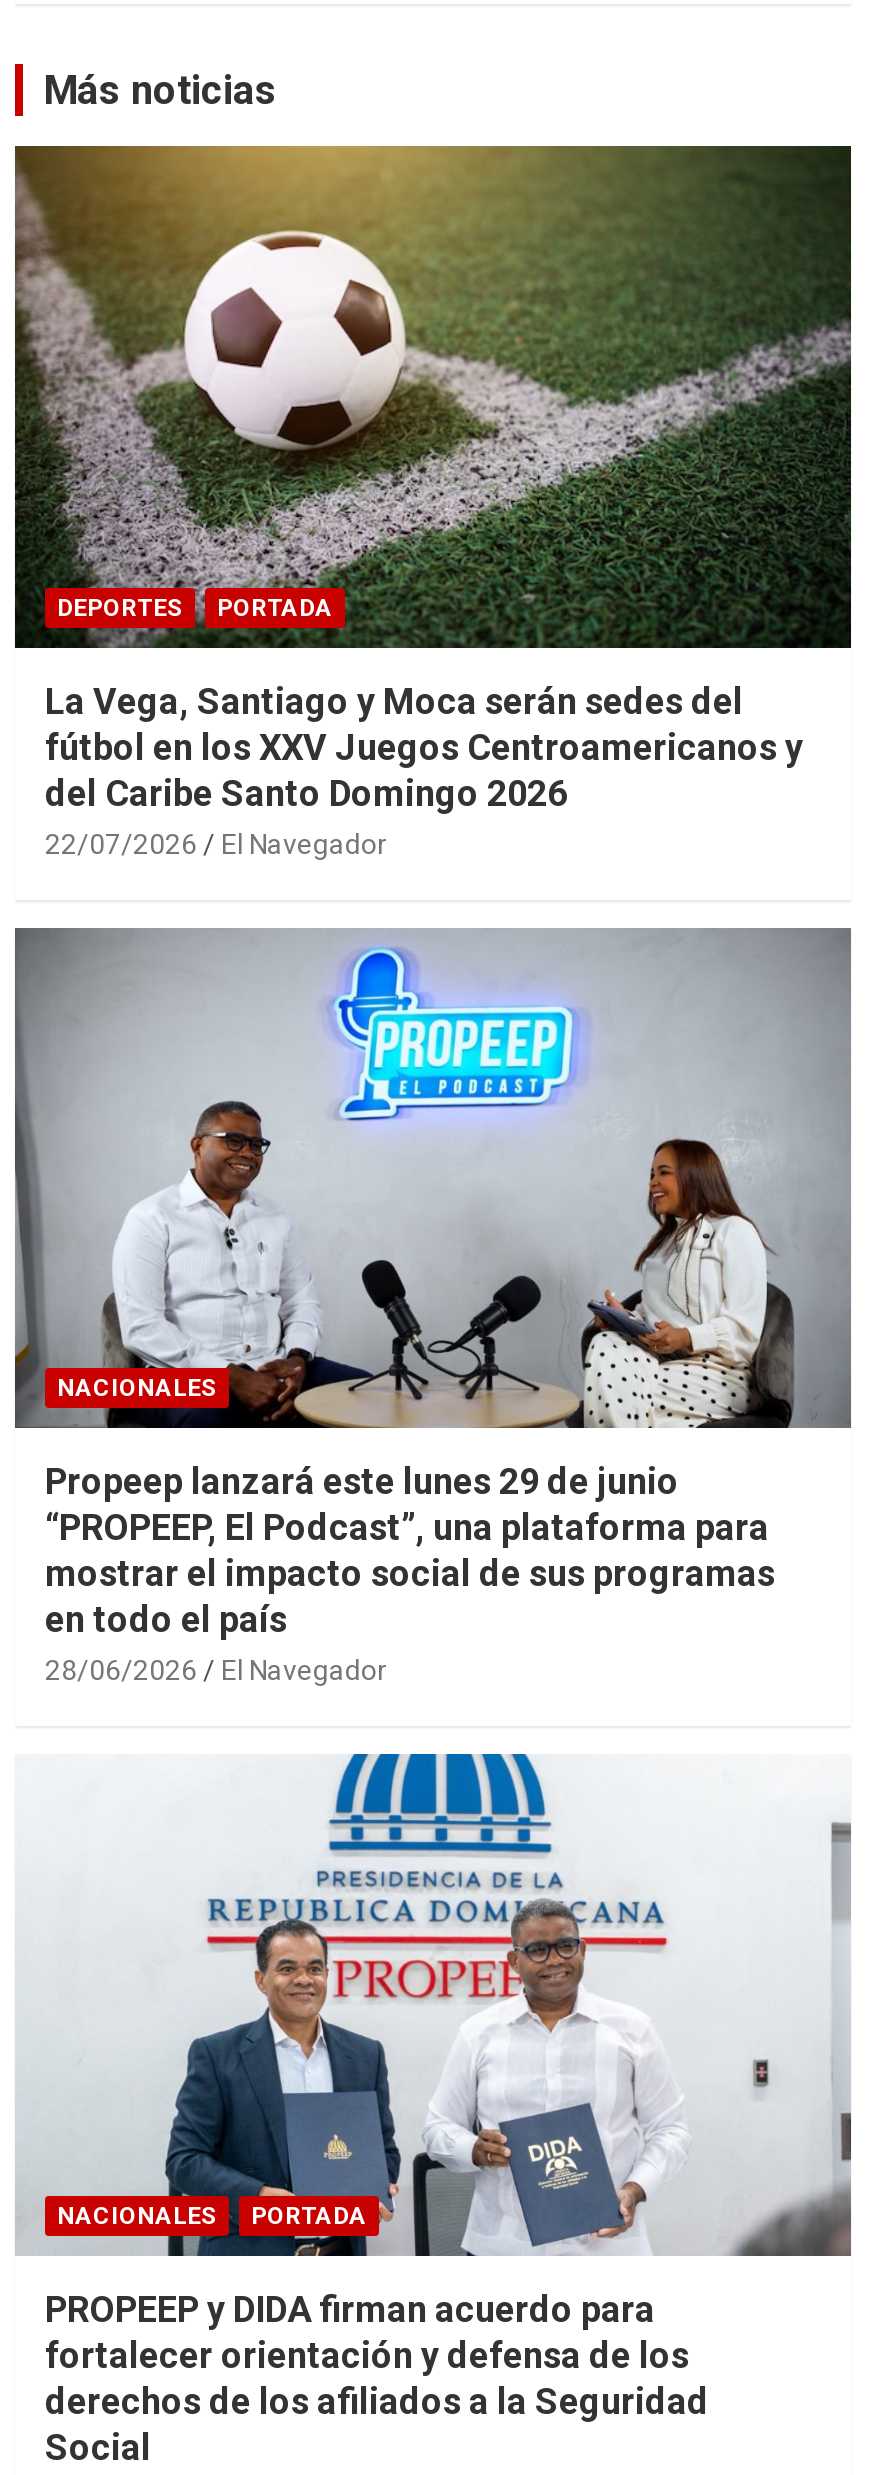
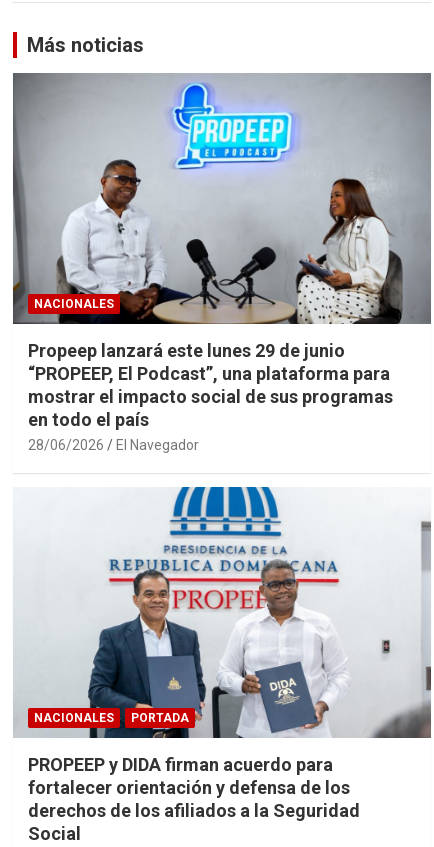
- [image]
- DEPORTES
- PORTADA
- La Vega, Santiago y Moca serán sedes del
- fútbol en los XXV Juegos Centroamericanos y
- del Caribe Santo Domingo 2026
- 22/07/2026
- El Navegador
